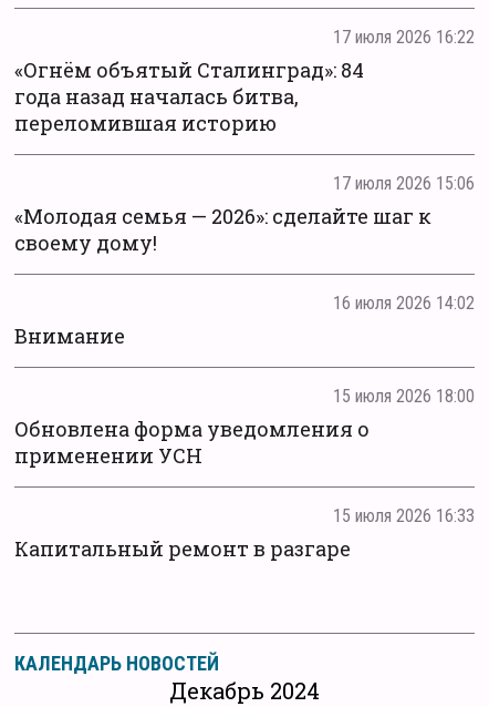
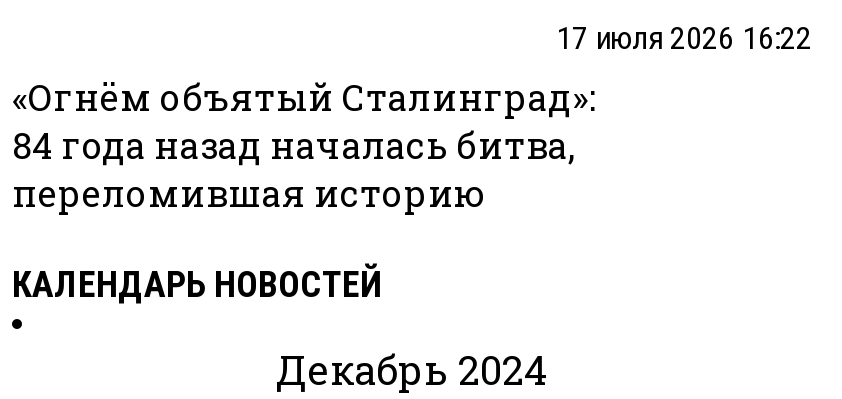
- 17 июля 2026 15:06
- «Молодая семья — 2026»: сделайте шаг к
- своему дому!
- 16 июля 2026 14:02
- Внимание
- 15 июля 2026 18:00
- Обновлена форма уведомления о
- применении УСН
- 15 июля 2026 16:33
- Капитальный ремонт в разгаре

moved up: КАЛЕНДАРЬ НОВОСТЕЙ
